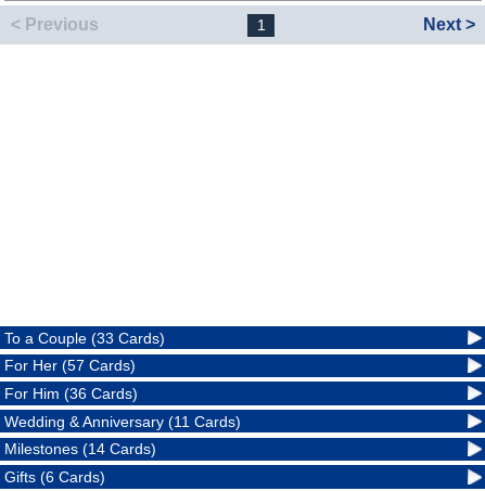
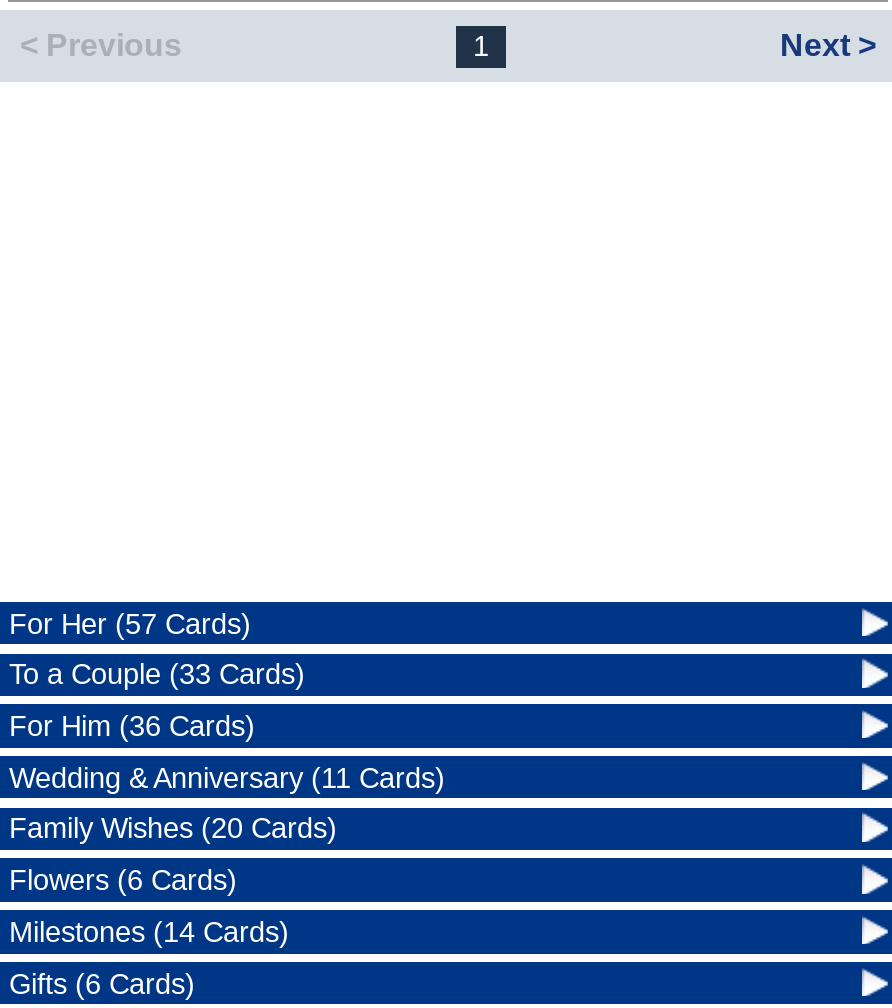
+ For Her (57 Cards)

- For Her (57 Cards)

+ Family Wishes (20 Cards)
+ Flowers (6 Cards)
